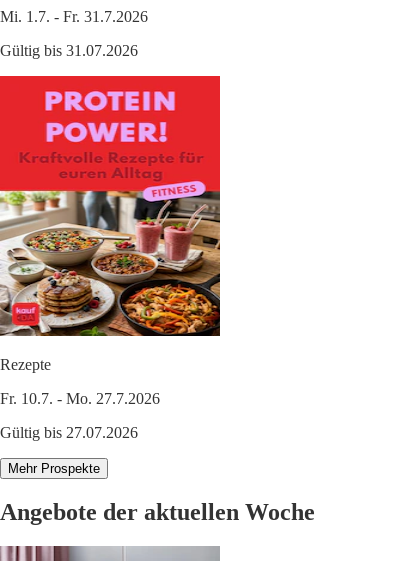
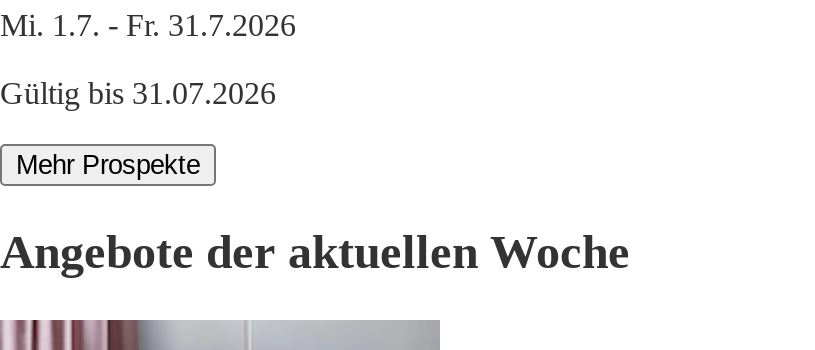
- [image]
- Rezepte
- Fr. 10.7. - Mo. 27.7.2026
- Gültig bis 27.07.2026
